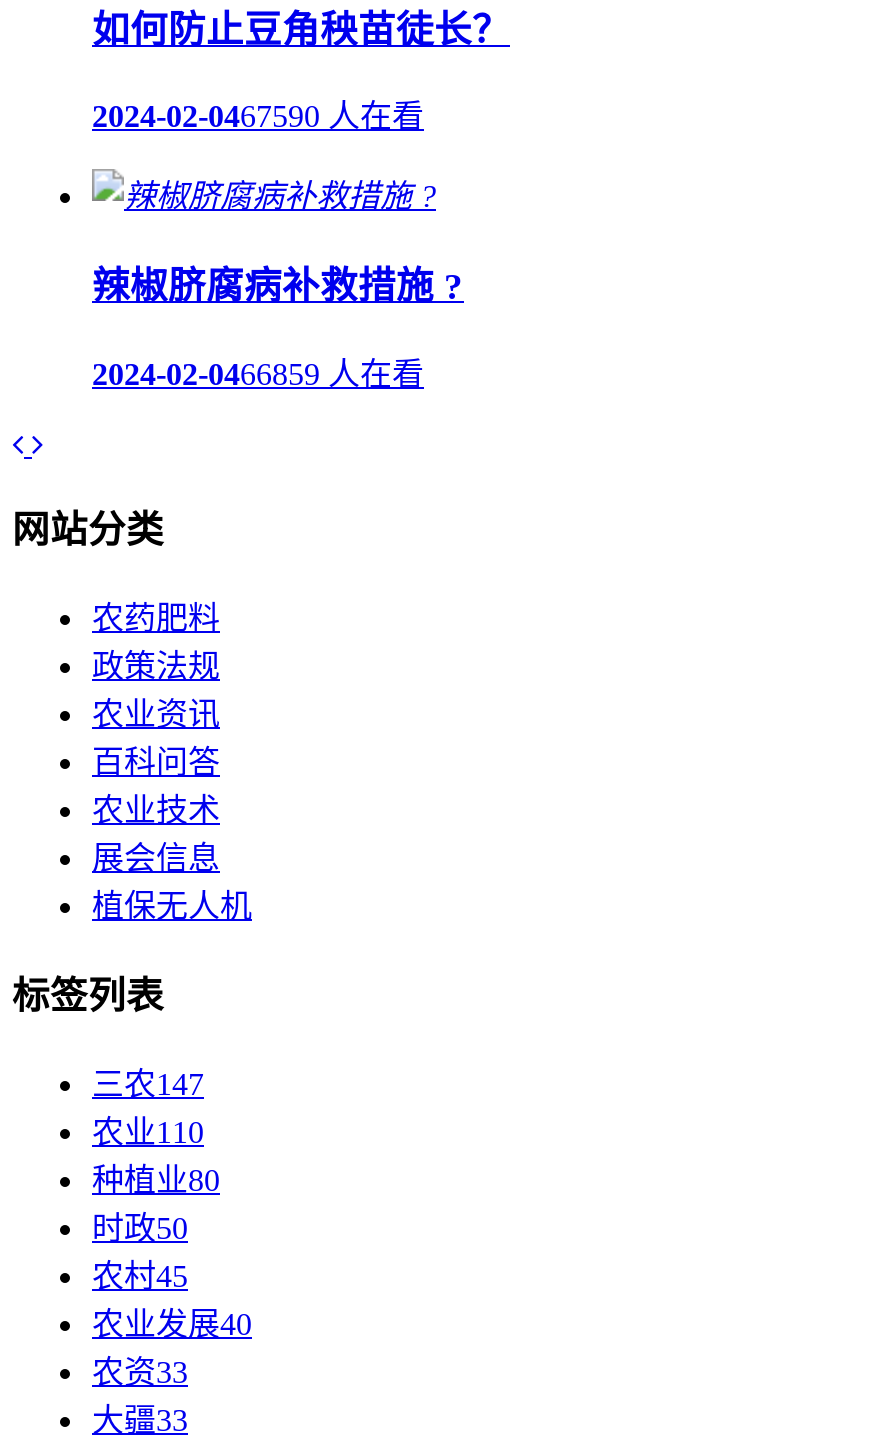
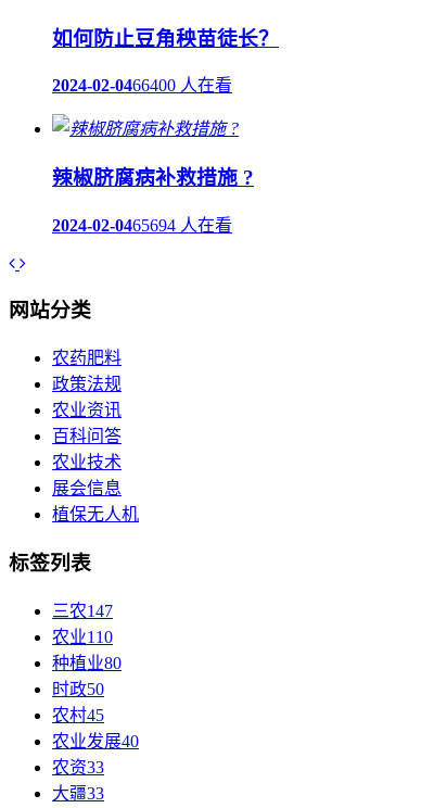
- 2024-02-0467590 人在看
+ 2024-02-0466400 人在看

- 2024-02-0466859 人在看
+ 2024-02-0465694 人在看
